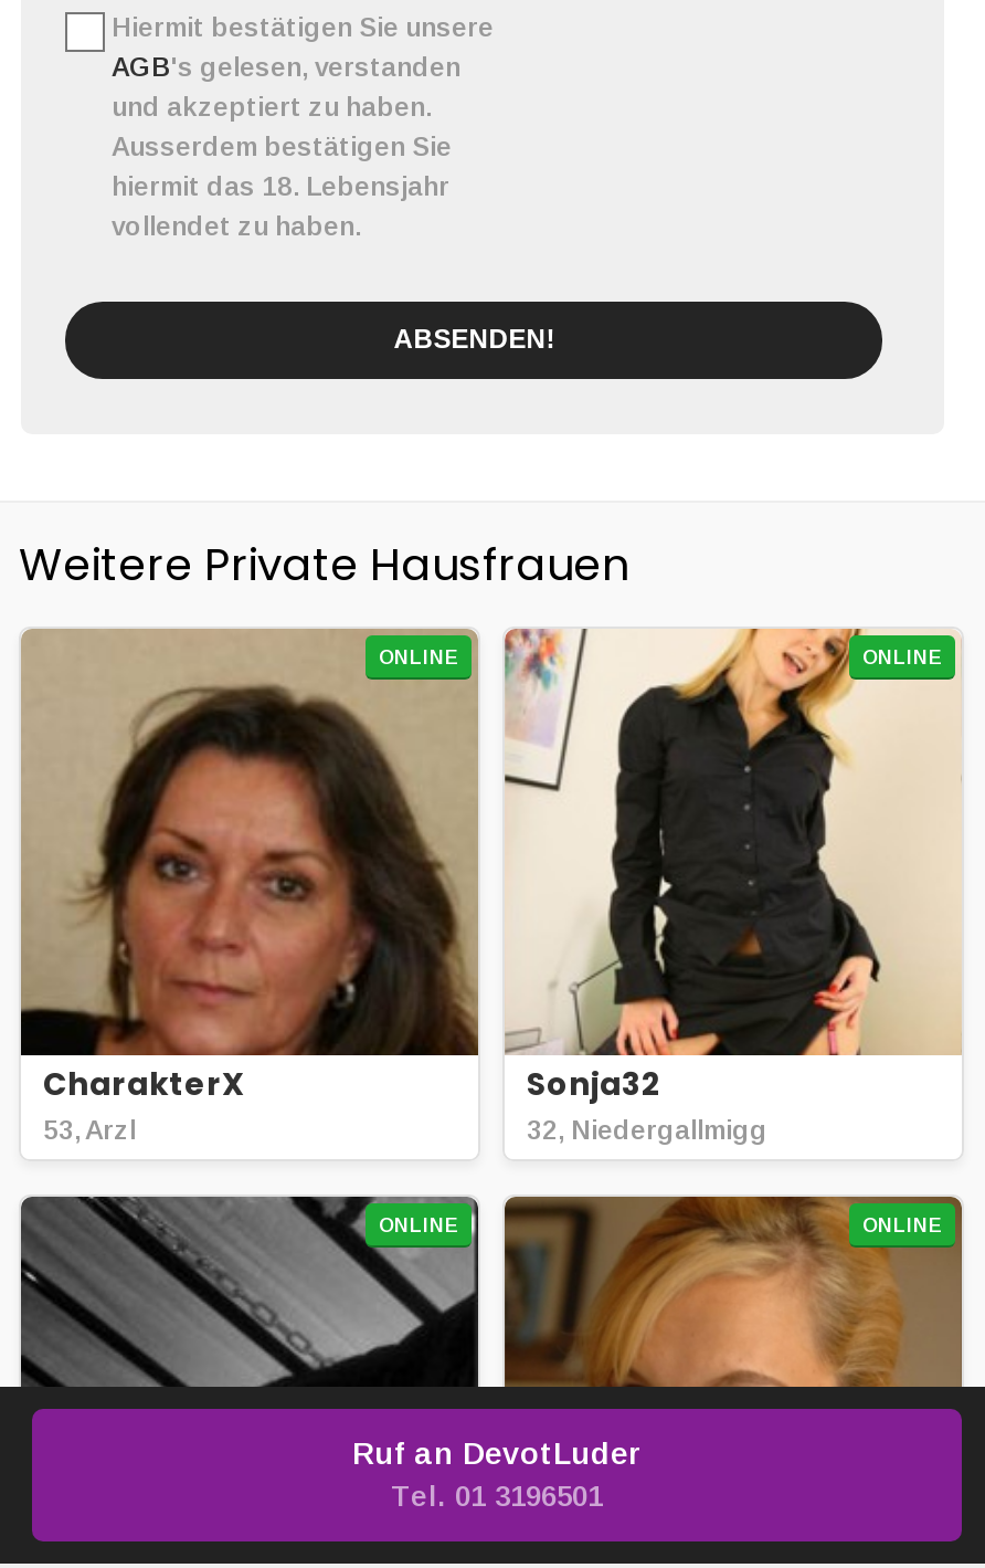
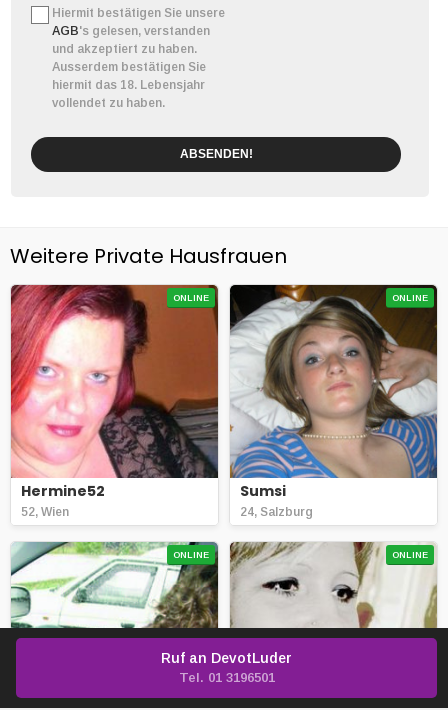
- [image]
- CharakterX
- 53, Arzl
+ [image]
+ Hermine52
+ 52, Wien

- [image]
- Sonja32
- 32, Niedergallmigg
+ [image]
+ Sumsi
+ 24, Salzburg

- [image]
+ [image]

- [image]
+ [image]
